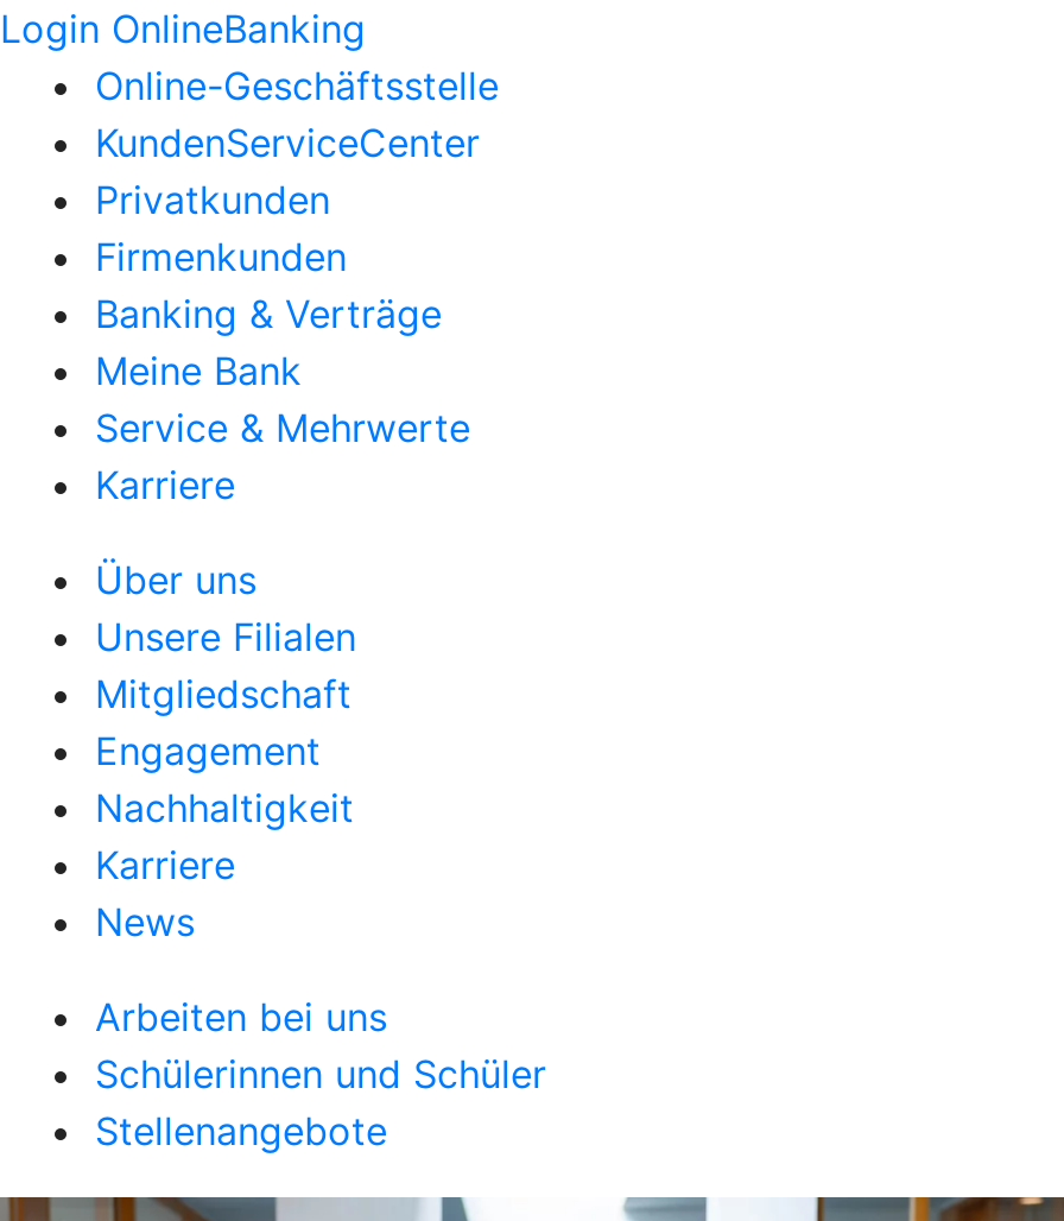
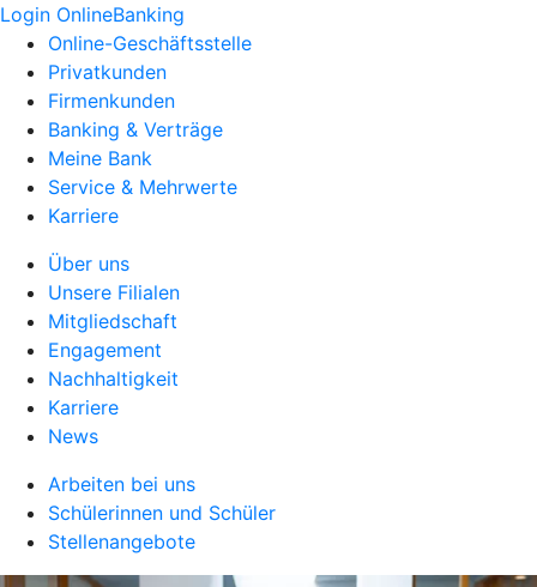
- KundenServiceCenter
